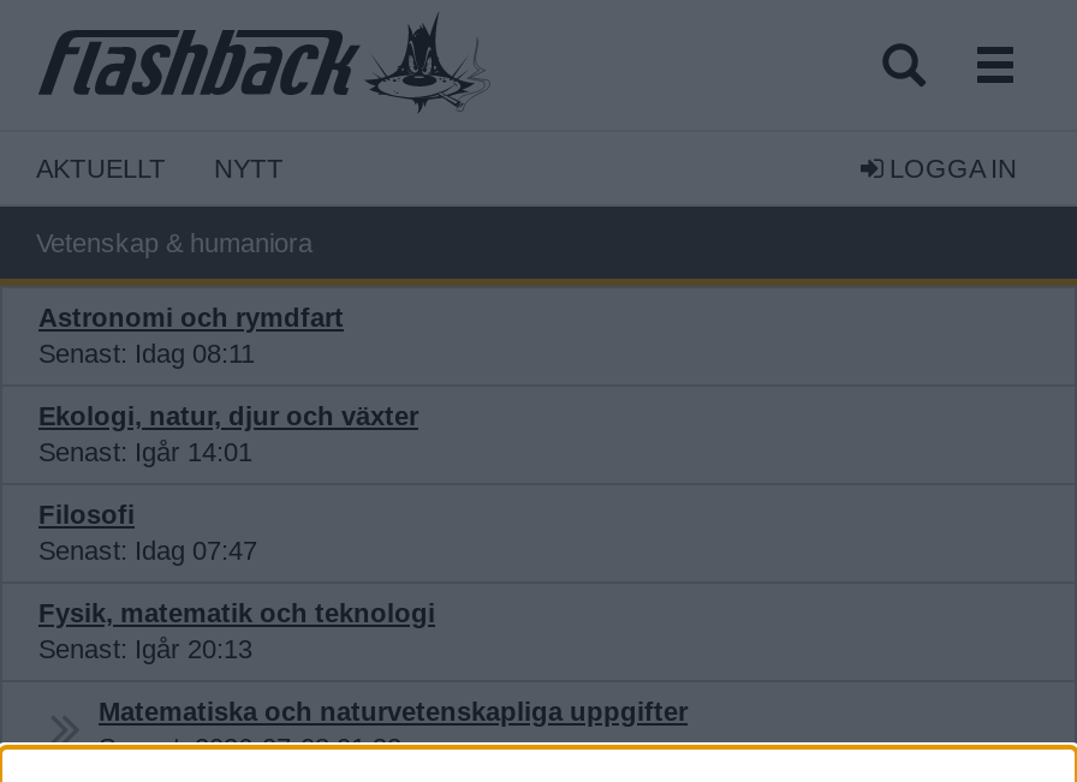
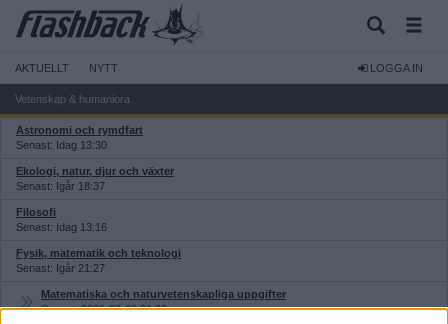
- Senast: Idag 08:11
+ Senast: Idag 13:30

- Senast: Igår 14:01
+ Senast: Igår 18:37

- Senast: Idag 07:47
+ Senast: Idag 13:16

- Senast: Igår 20:13
+ Senast: Igår 21:27
